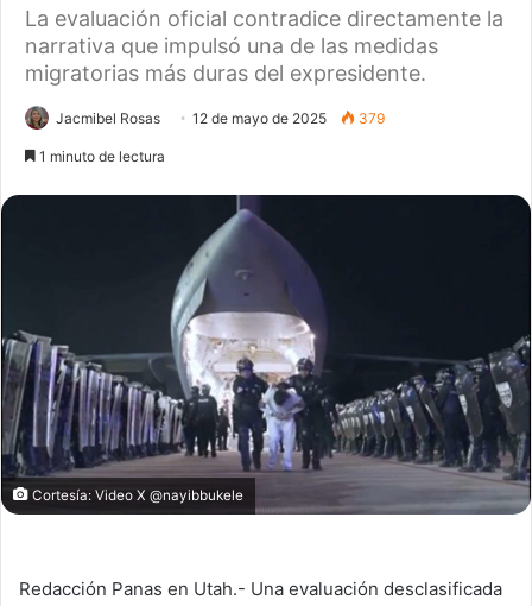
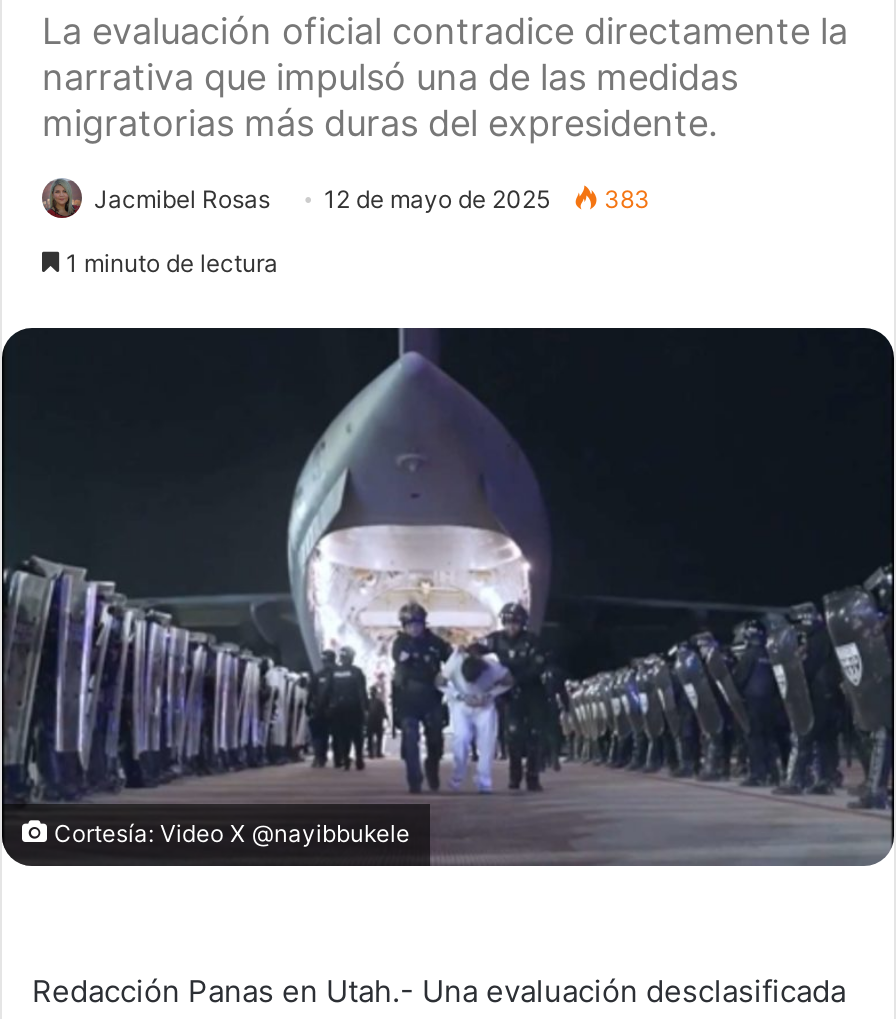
- Jacmibel Rosas 12 de mayo de 2025 379
+ Jacmibel Rosas 12 de mayo de 2025 383
